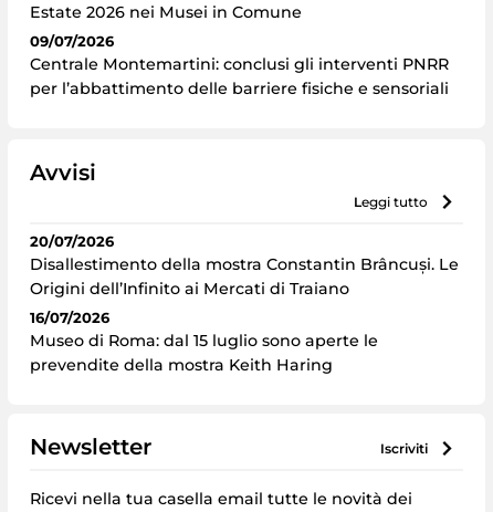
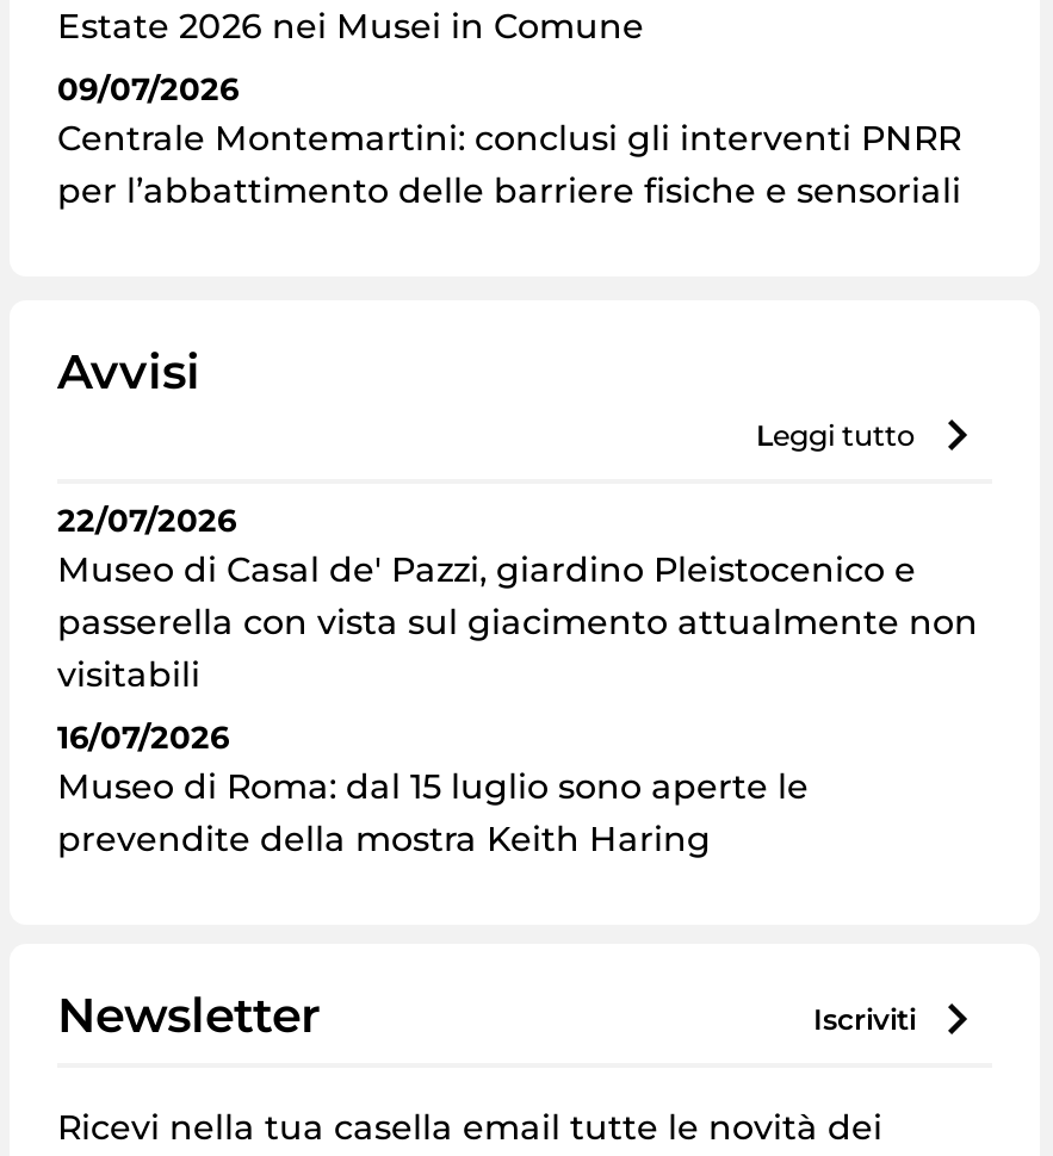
- 20/07/2026
- Disallestimento della mostra Constantin Brâncuși. Le
- Origini dell’Infinito ai Mercati di Traiano
+ 22/07/2026
+ Museo di Casal de' Pazzi, giardino Pleistocenico e
+ passerella con vista sul giacimento attualmente non
+ visitabili
